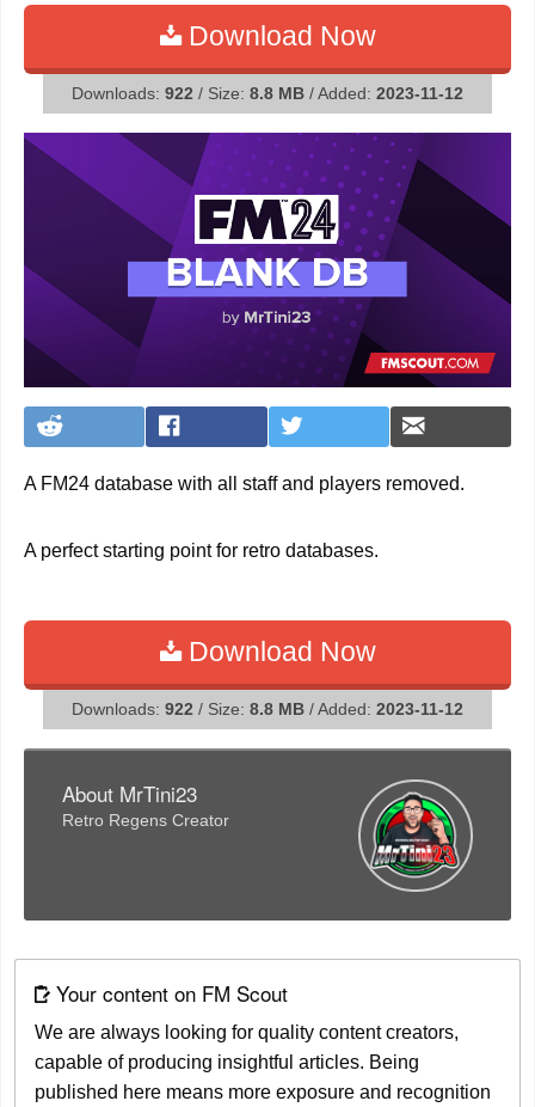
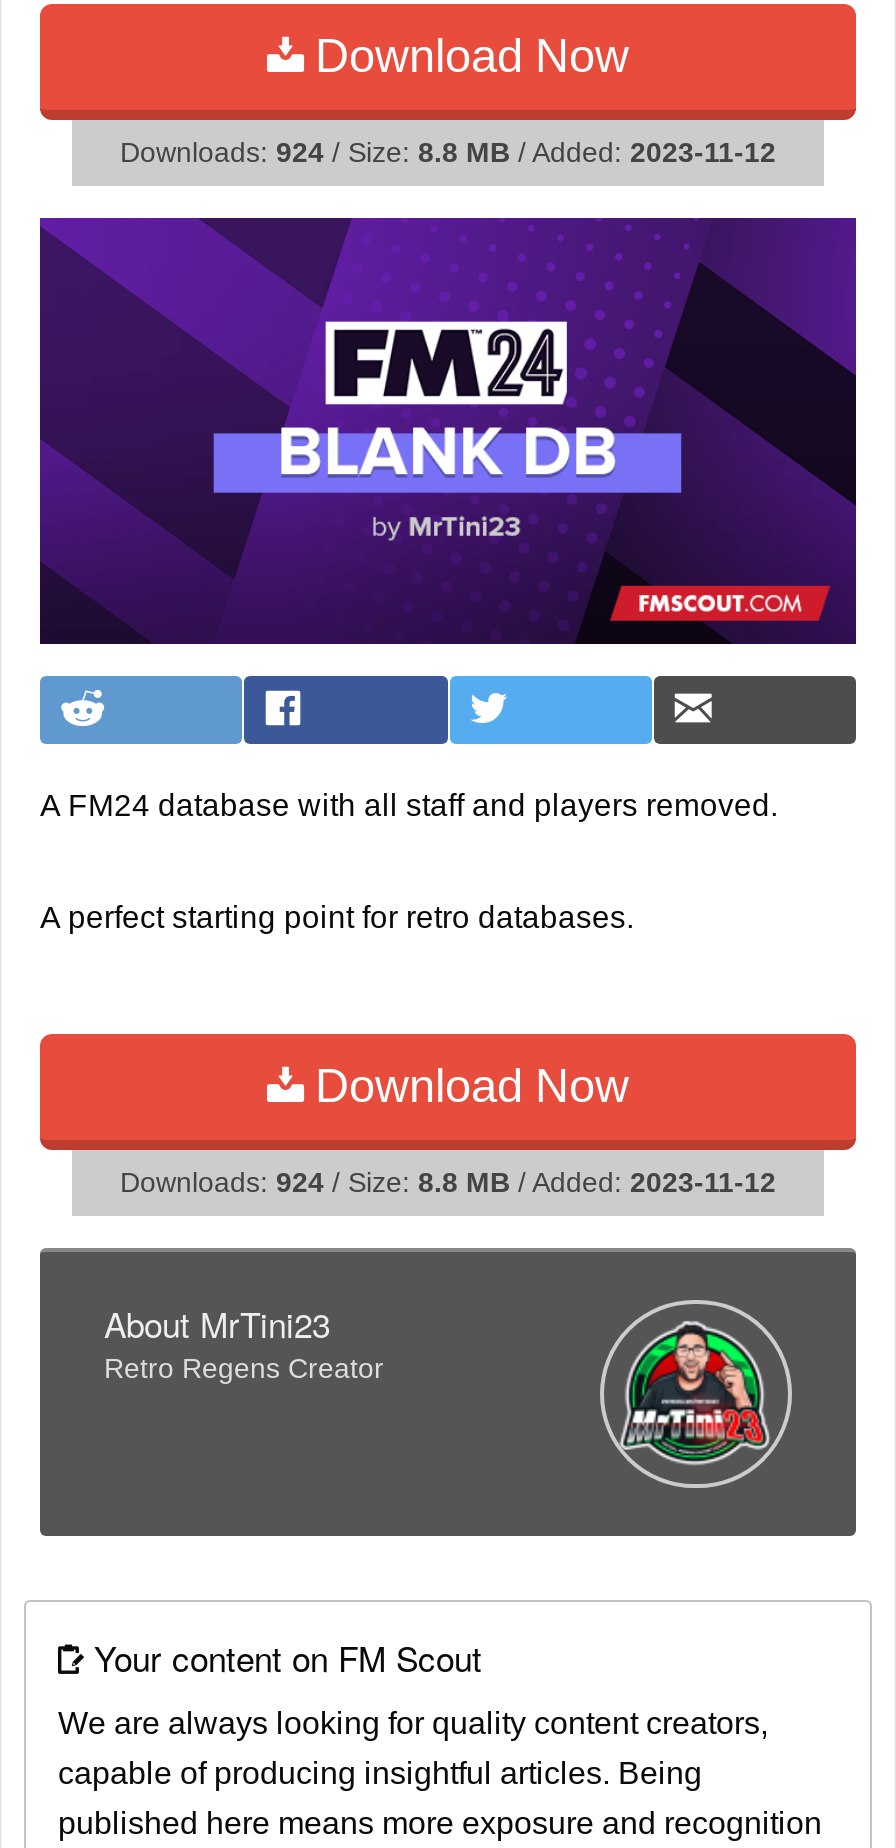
- Downloads: 922 / Size: 8.8 MB / Added: 2023-11-12
+ Downloads: 924 / Size: 8.8 MB / Added: 2023-11-12

- Downloads: 922 / Size: 8.8 MB / Added: 2023-11-12
+ Downloads: 924 / Size: 8.8 MB / Added: 2023-11-12
